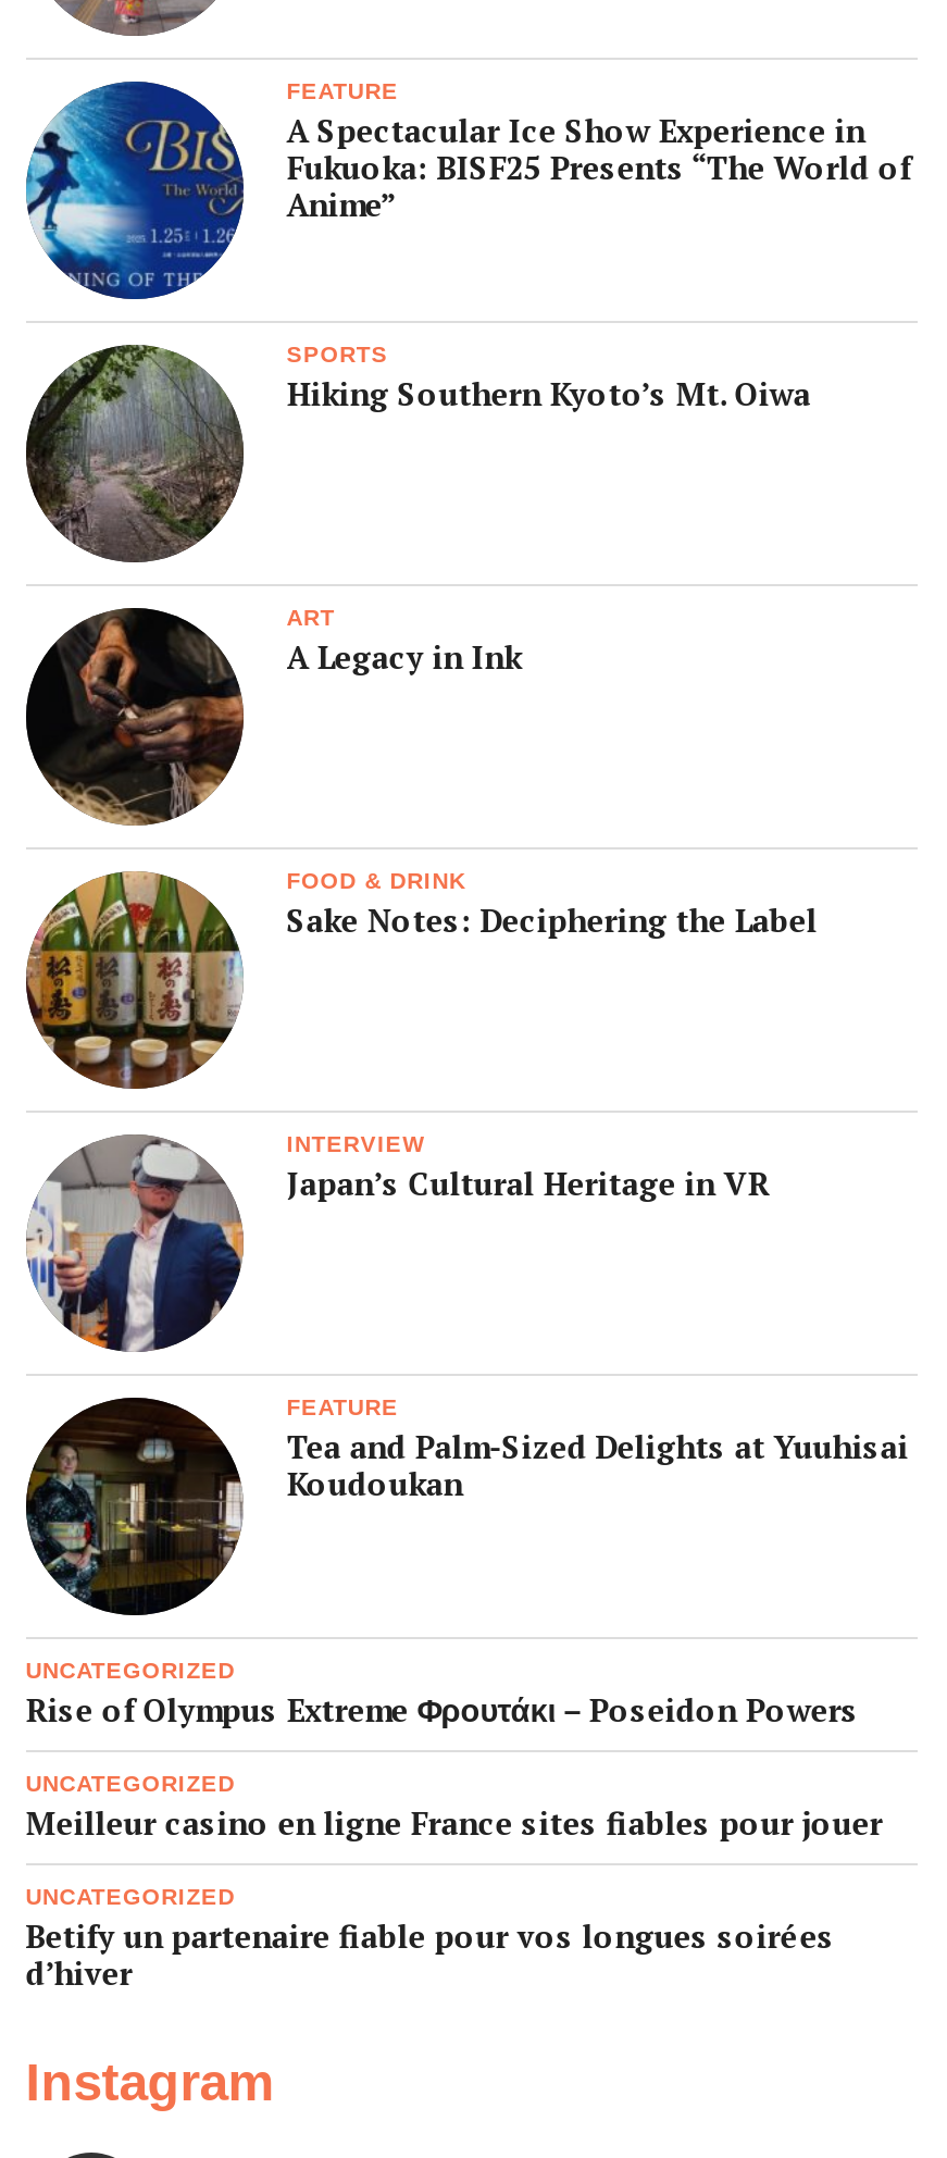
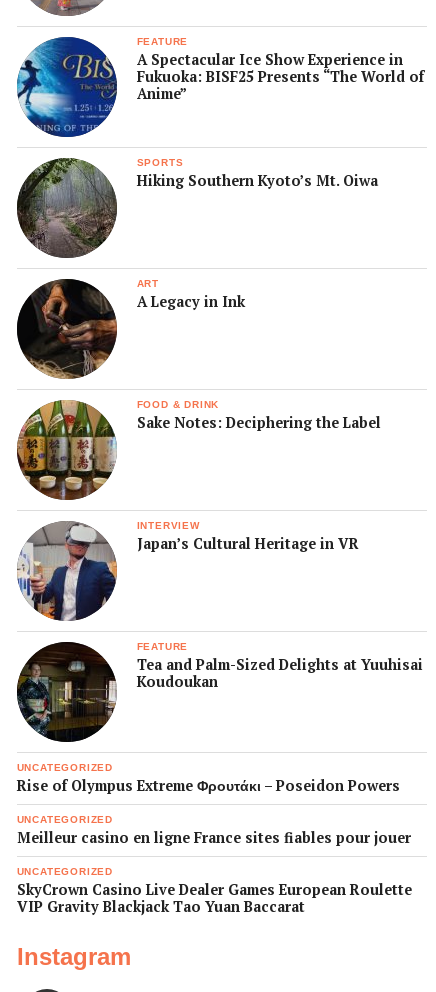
- Betify un partenaire fiable pour vos longues soirées
- d’hiver
+ SkyCrown Casino Live Dealer Games European Roulette
+ VIP Gravity Blackjack Tao Yuan Baccarat
